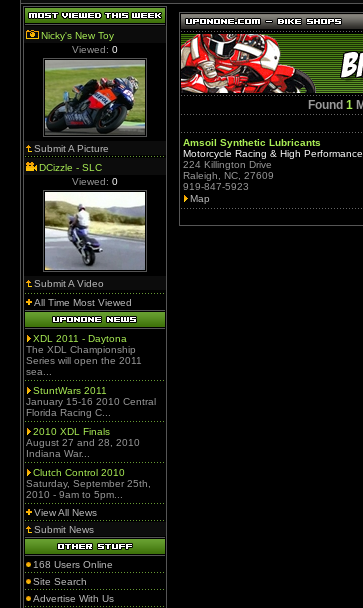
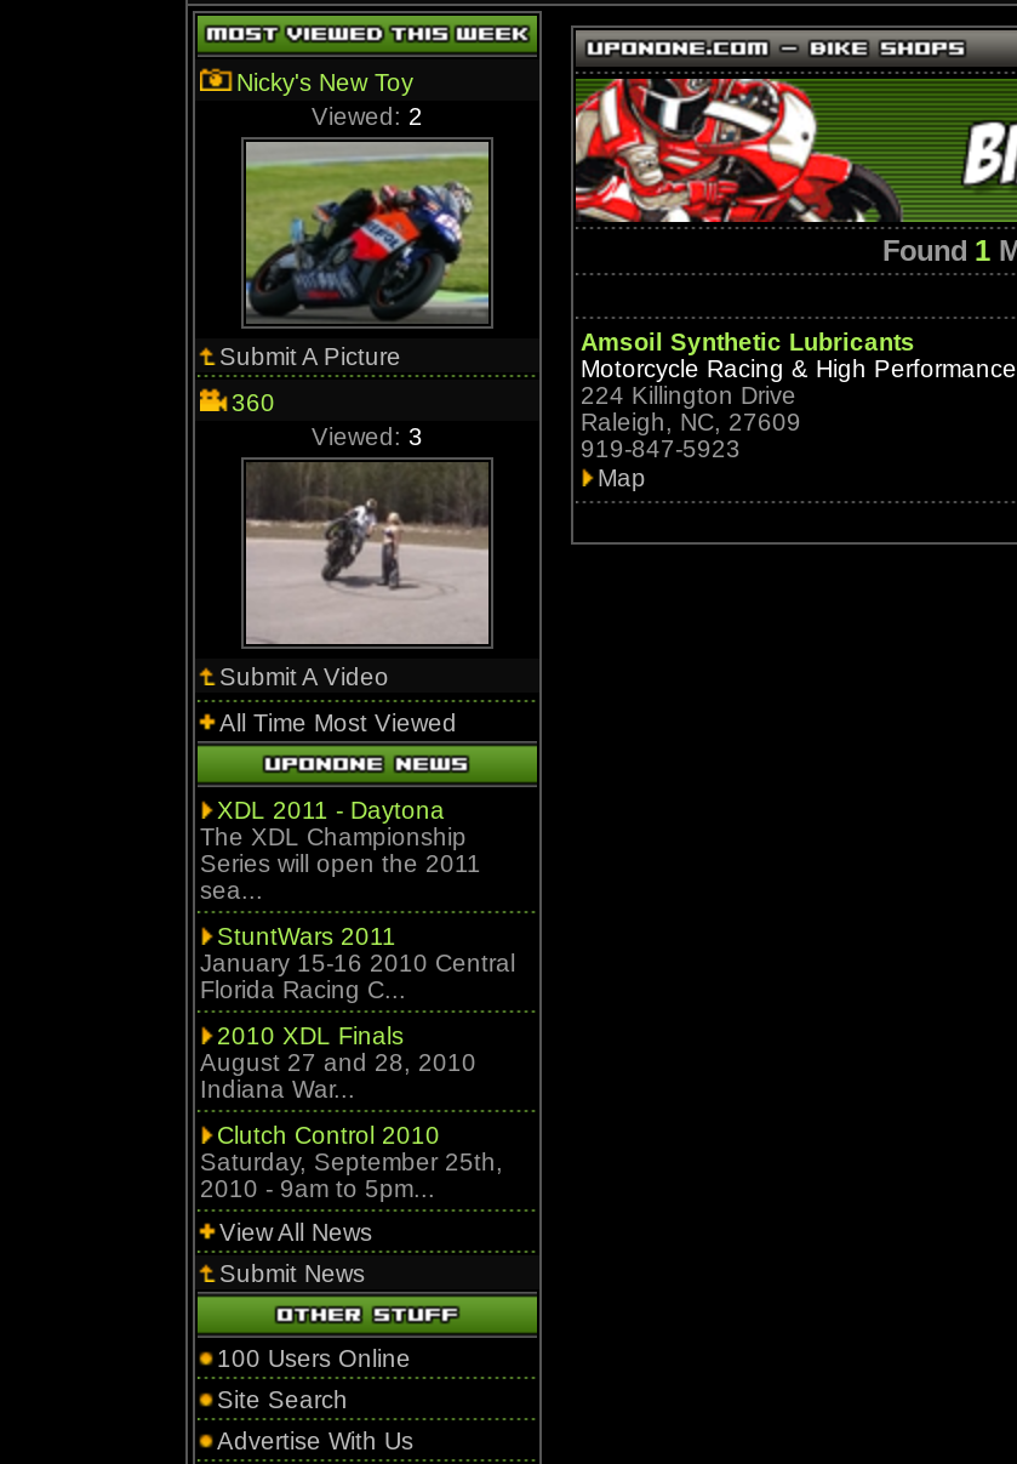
- Viewed: 0
+ Viewed: 2

- DCizzle - SLC
- Viewed: 0
+ 360
+ Viewed: 3

- [image]
+ [image]

- 168 Users Online
+ 100 Users Online
